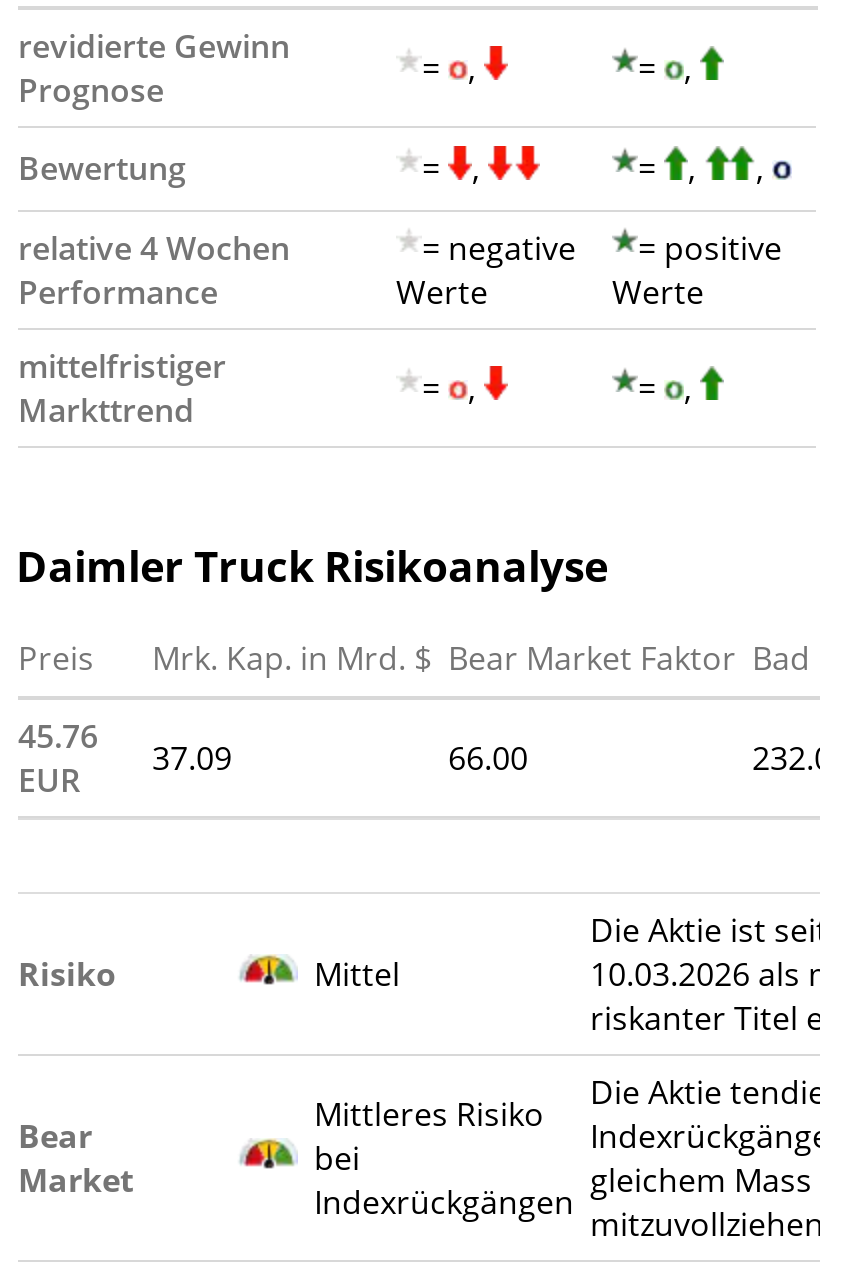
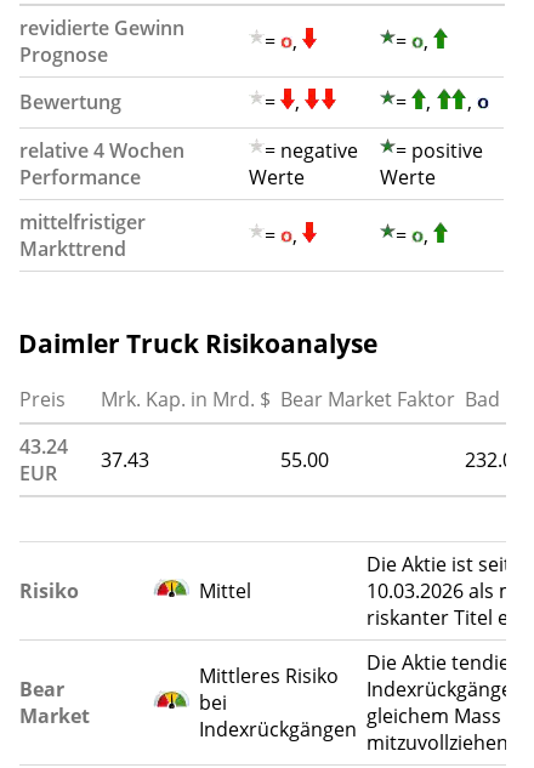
- 45.76
+ 43.24

- 37.09
+ 37.43

- 66.00
+ 55.00
